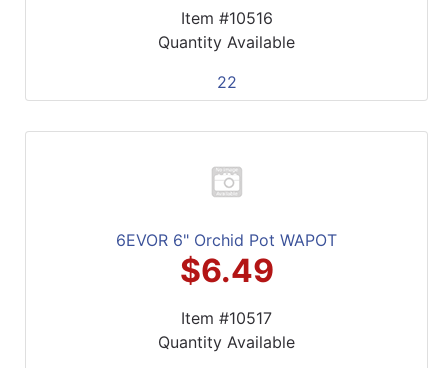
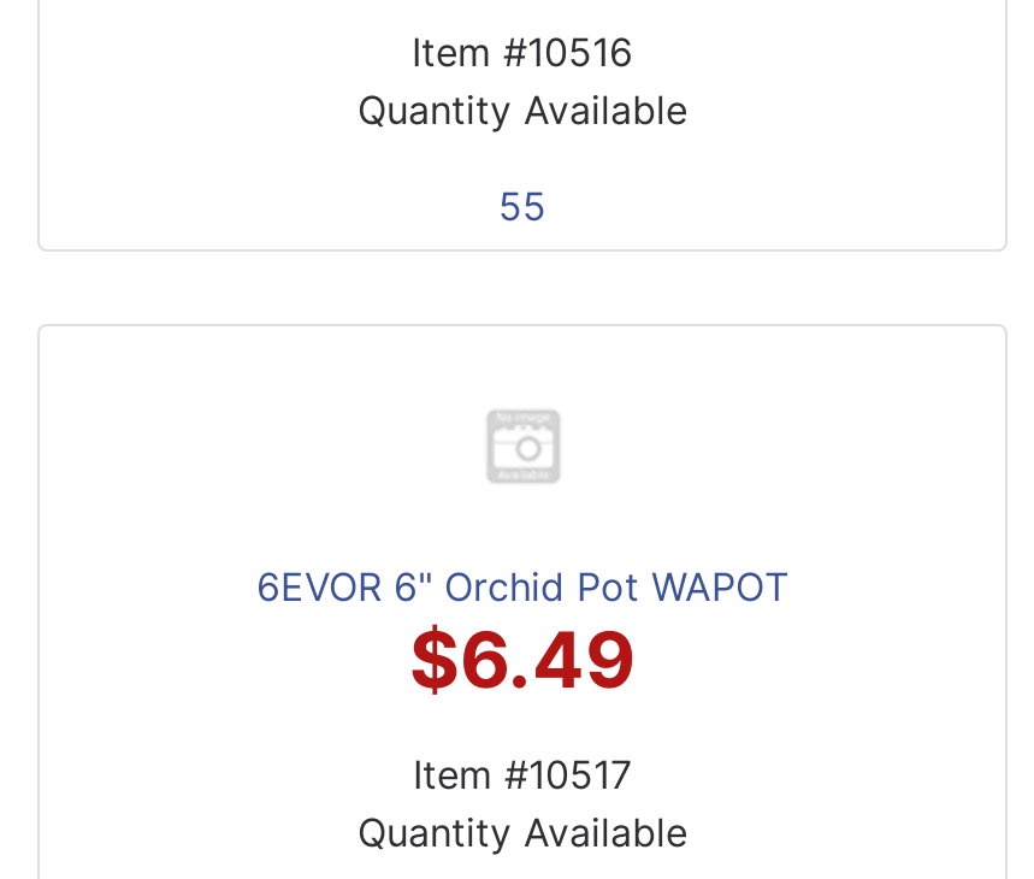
- 22
+ 55
